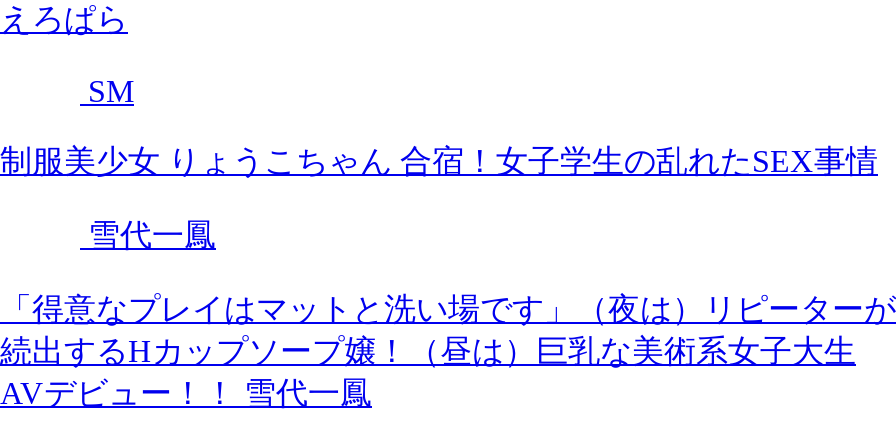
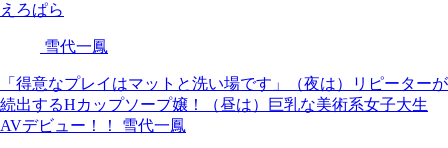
- SM
- 制服美少女 りょうこちゃん 合宿！女子学生の乱れたSEX事情
